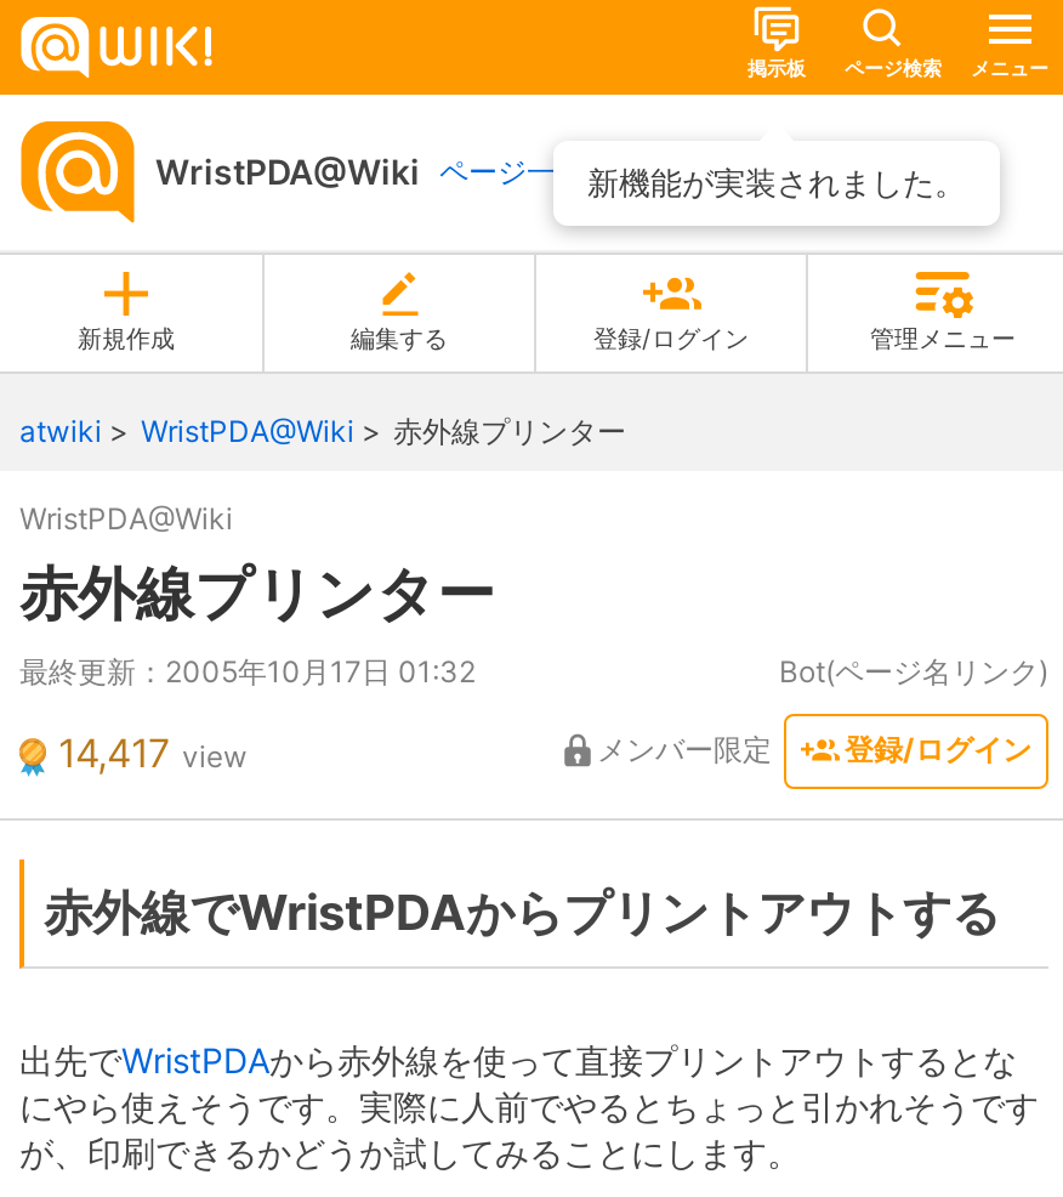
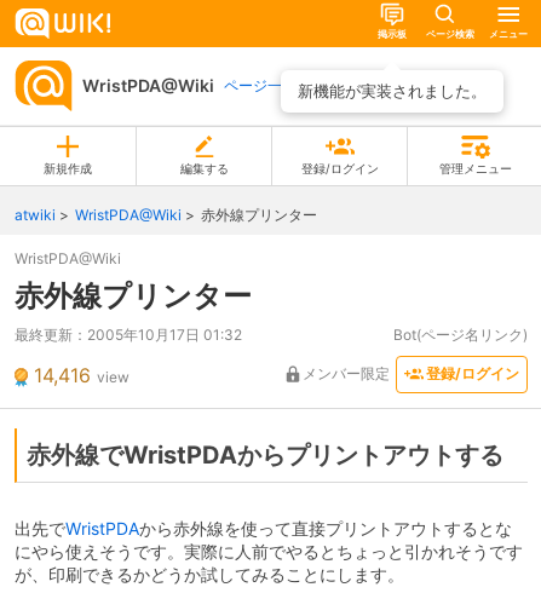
- 14,417 view
+ 14,416 view
